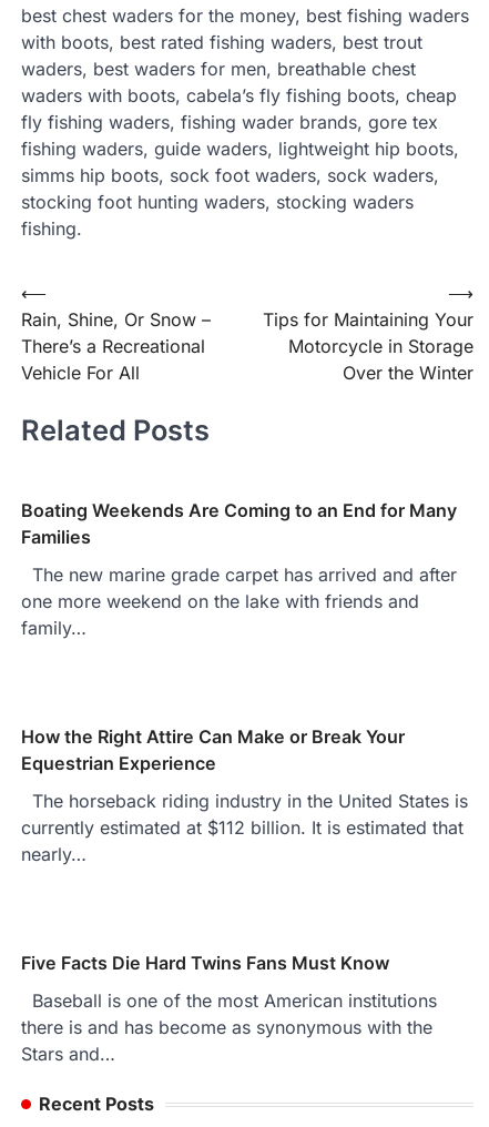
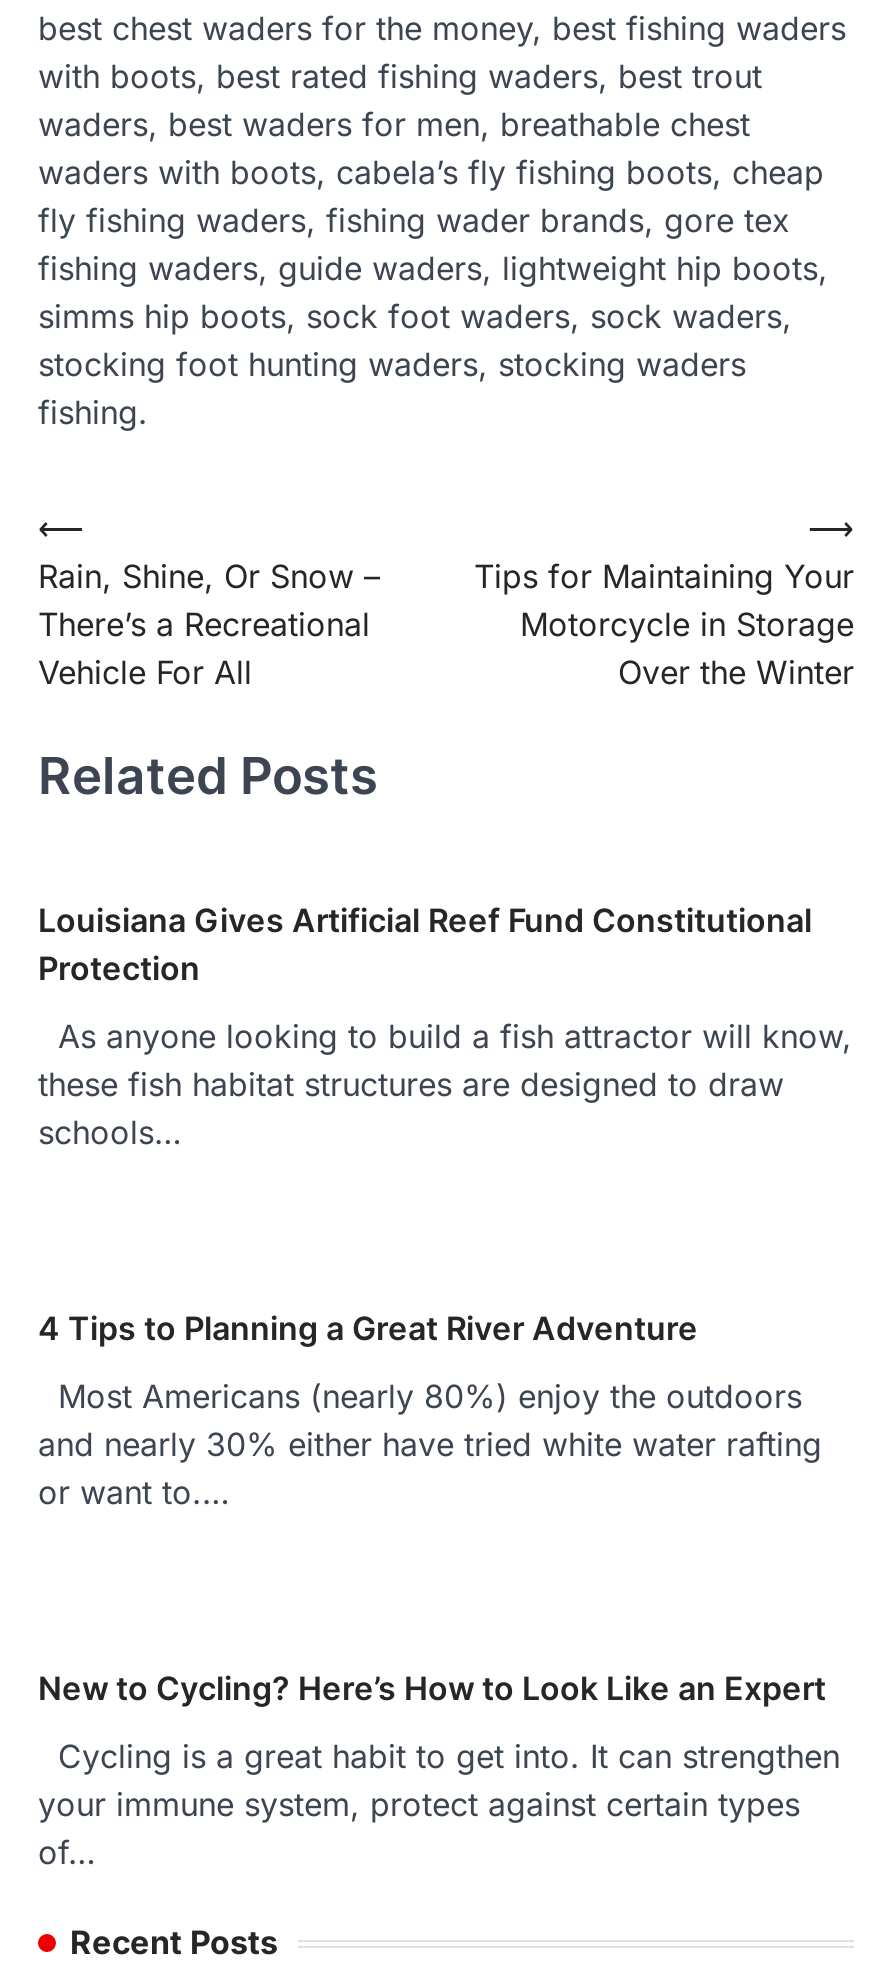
- Boating Weekends Are Coming to an End for Many
- Families
+ Louisiana Gives Artificial Reef Fund Constitutional
+ Protection

- The new marine grade carpet has arrived and after
- one more weekend on the lake with friends and
- family…
+ As anyone looking to build a fish attractor will know,
+ these fish habitat structures are designed to draw
+ schools…

- How the Right Attire Can Make or Break Your
- Equestrian Experience
+ 4 Tips to Planning a Great River Adventure

- The horseback riding industry in the United States is
- currently estimated at $112 billion. It is estimated that
- nearly…
+ Most Americans (nearly 80%) enjoy the outdoors
+ and nearly 30% either have tried white water rafting
+ or want to.…

- Five Facts Die Hard Twins Fans Must Know
+ New to Cycling? Here’s How to Look Like an Expert

- Baseball is one of the most American institutions
- there is and has become as synonymous with the
- Stars and…
+ Cycling is a great habit to get into. It can strengthen
+ your immune system, protect against certain types
+ of…
